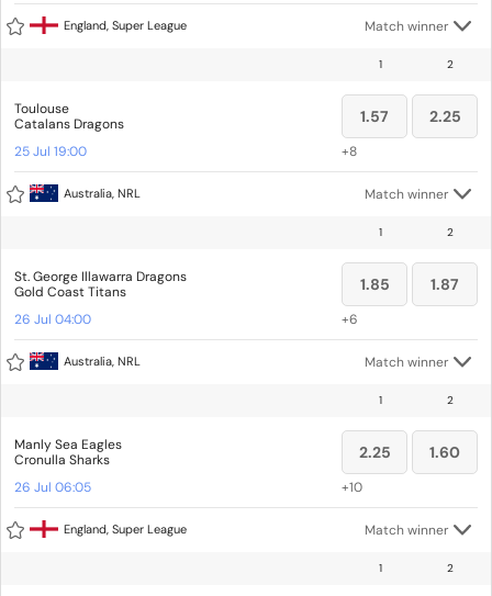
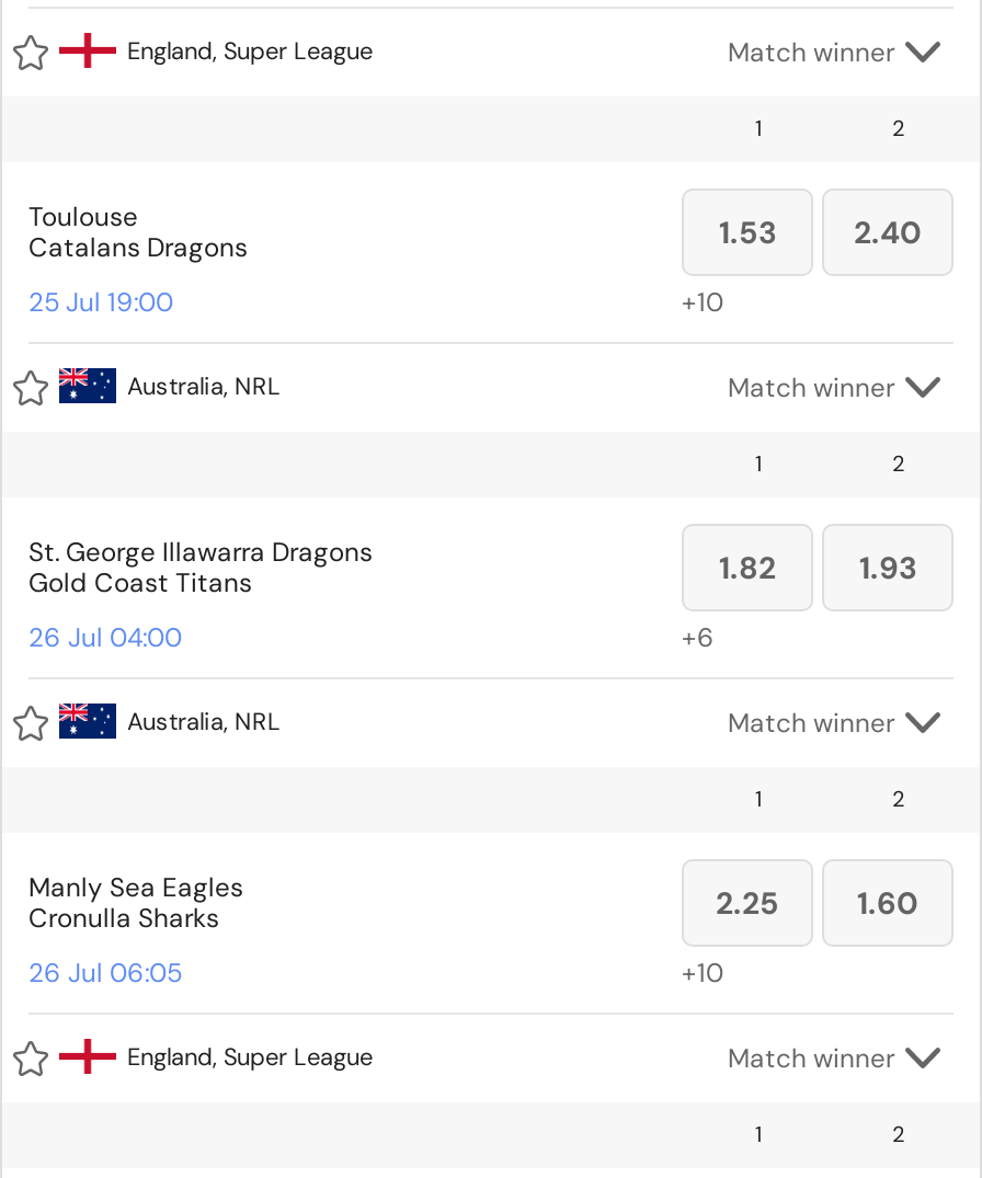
- 1.57
+ 1.53

- 2.25
+ 2.40

- +8
+ +10

- 1.85
+ 1.82

- 1.87
+ 1.93
